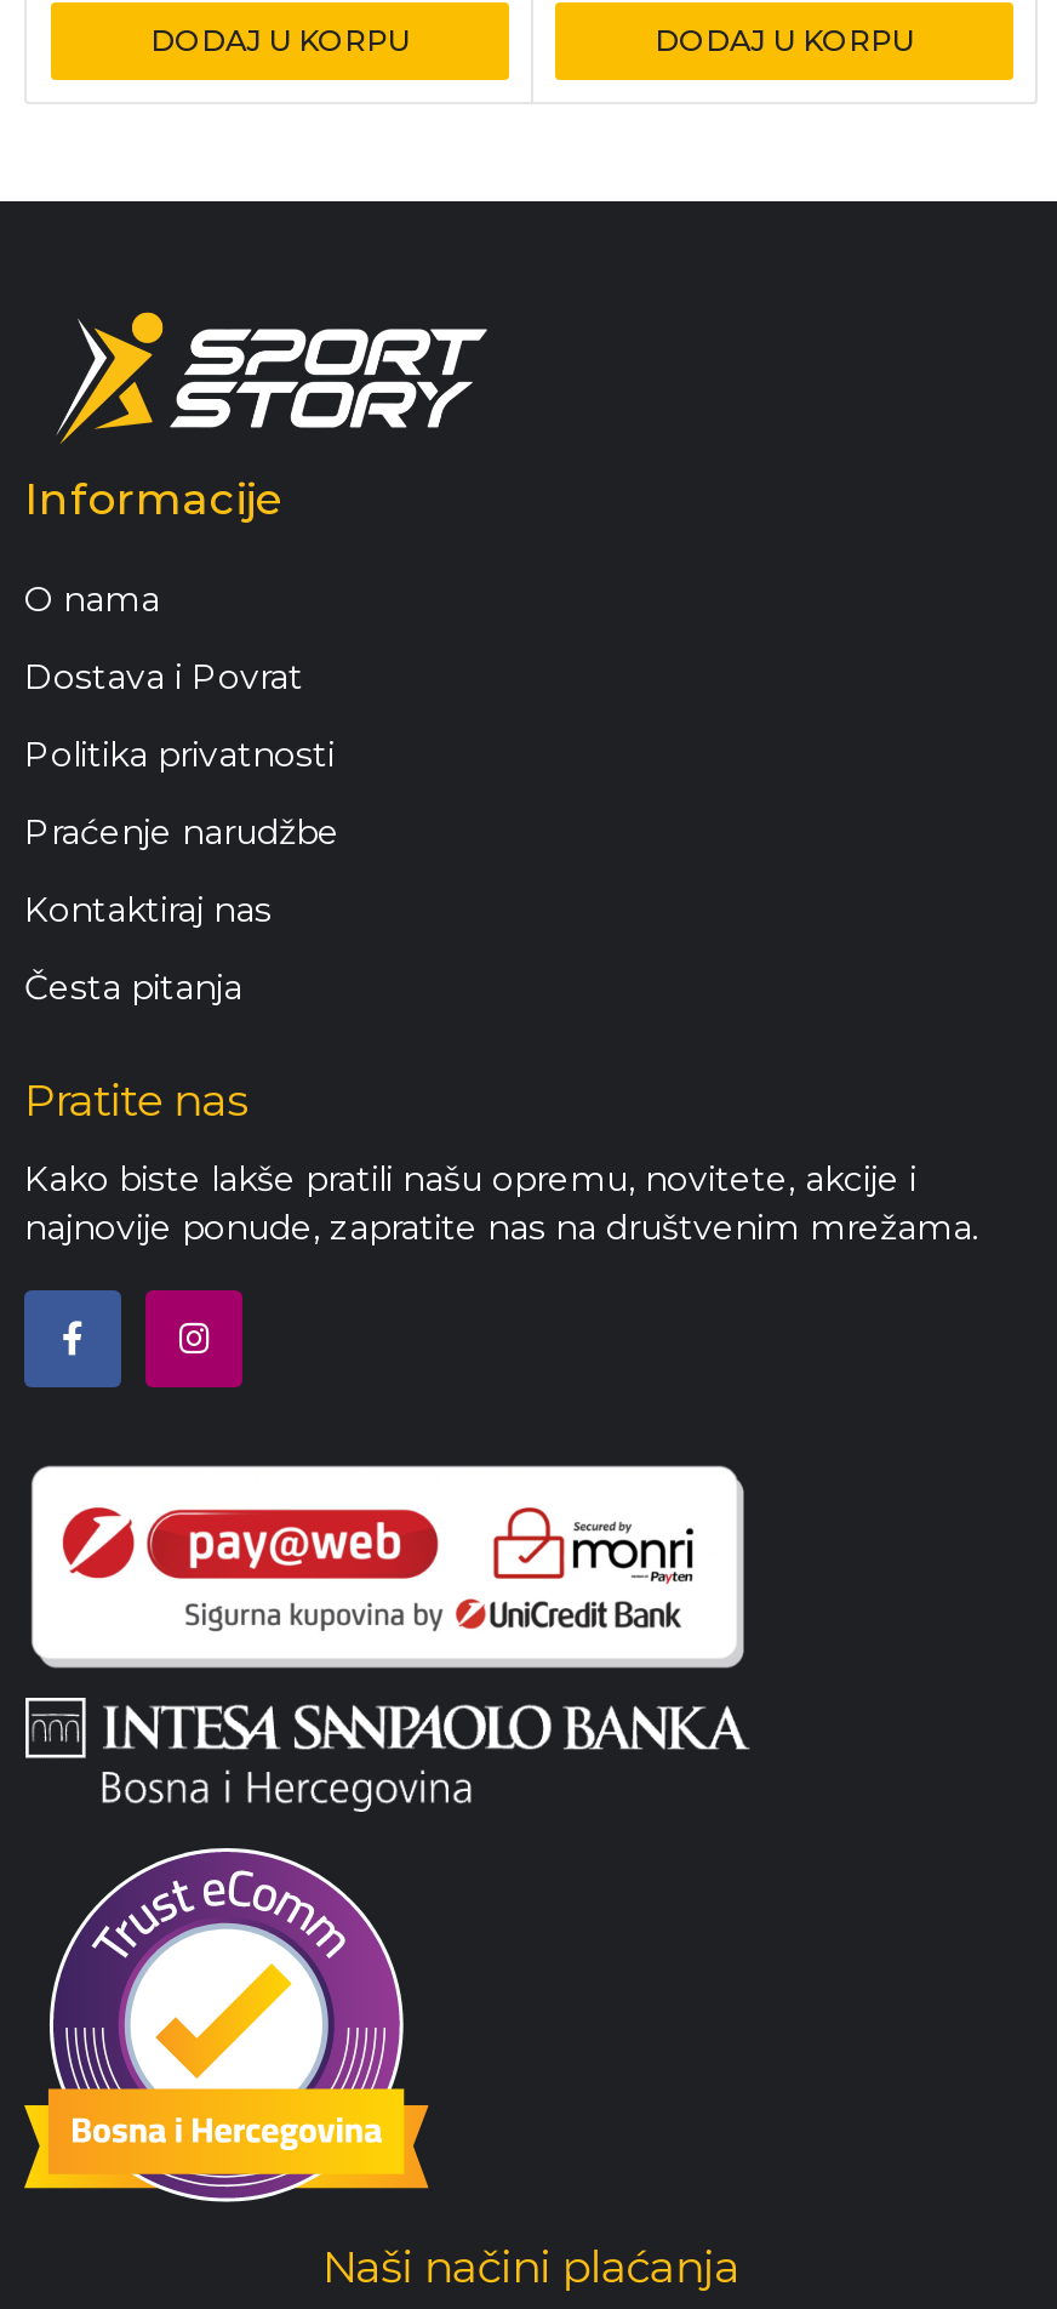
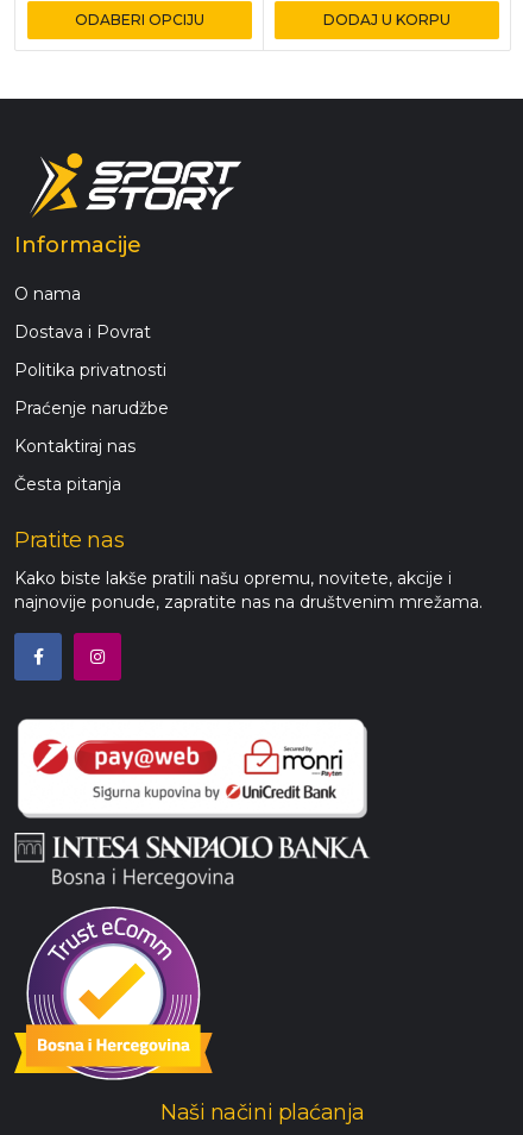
- DODAJ U KORPU
+ ODABERI OPCIJU
